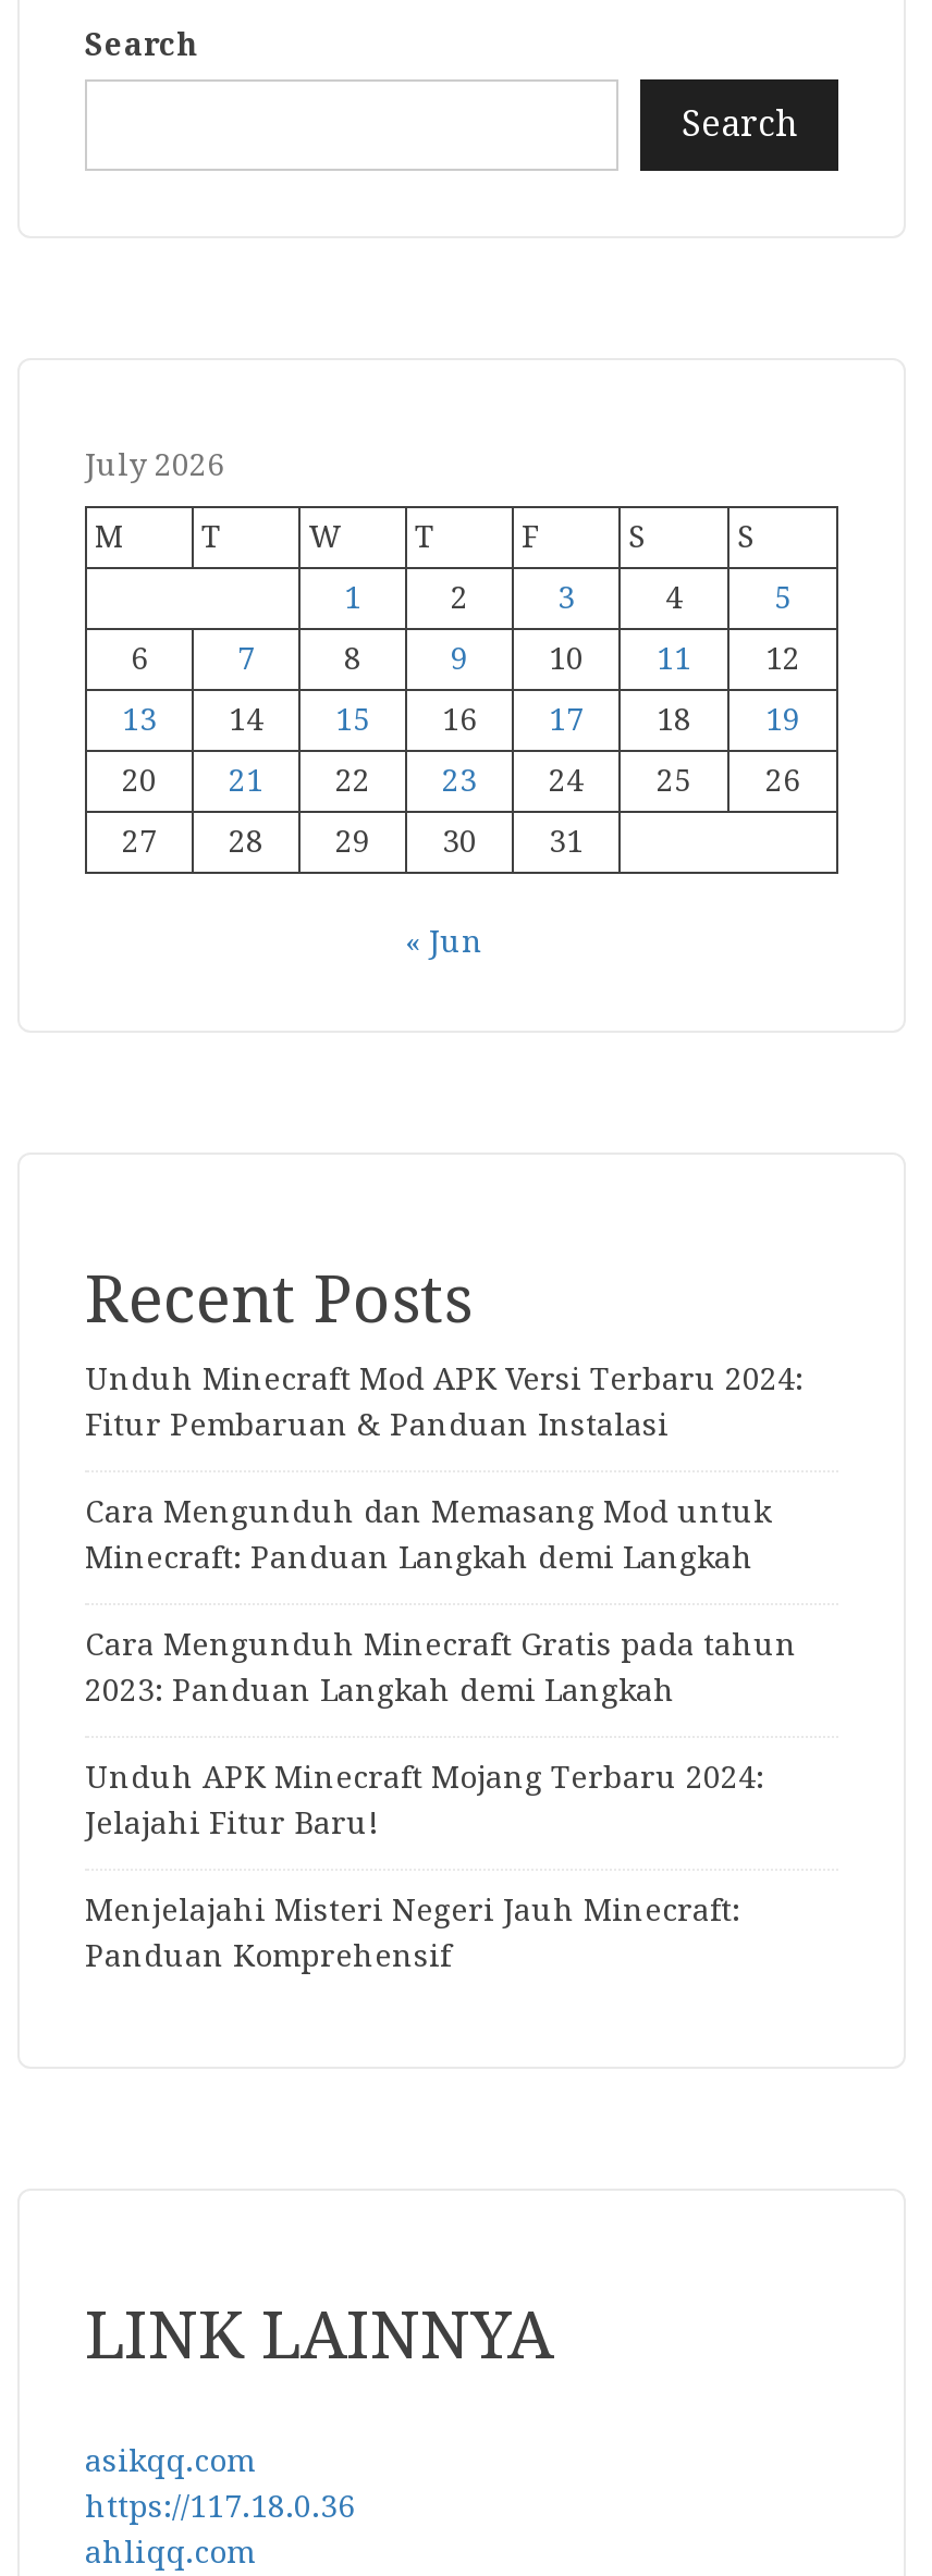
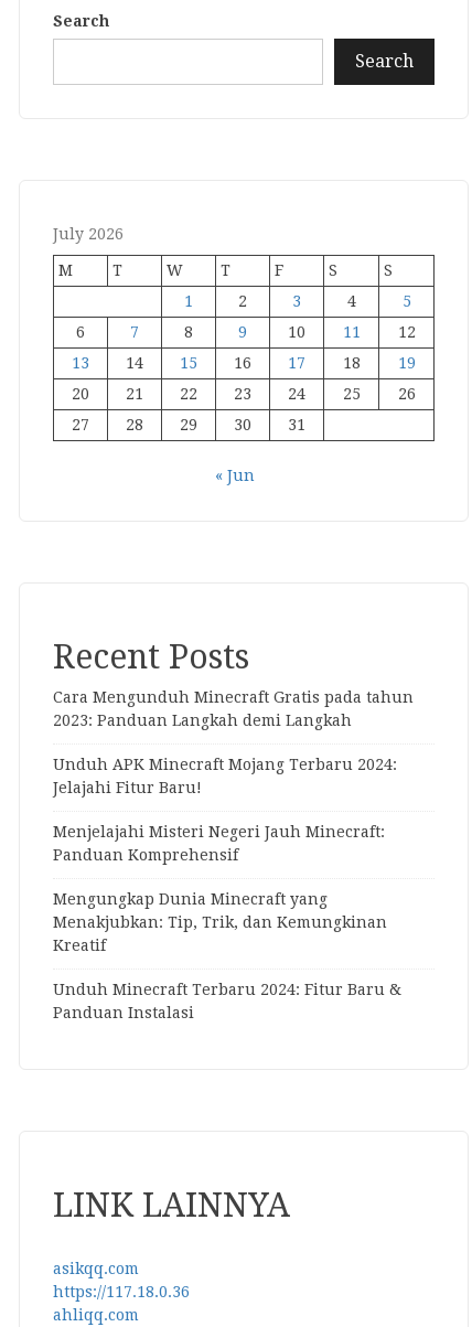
- Unduh Minecraft Mod APK Versi Terbaru 2024:
- Fitur Pembaruan & Panduan Instalasi
- Cara Mengunduh dan Memasang Mod untuk
- Minecraft: Panduan Langkah demi Langkah

moved up: Cara Mengunduh Minecraft Gratis pada tahun | 2023: Panduan Langkah demi Langkah | Unduh APK Minecraft Mojang Terbaru 2024: | Jelajahi Fitur Baru! | Menjelajahi Misteri Negeri Jauh Minecraft: | Panduan Komprehensif

+ Mengungkap Dunia Minecraft yang
+ Menakjubkan: Tip, Trik, dan Kemungkinan
+ Kreatif
+ Unduh Minecraft Terbaru 2024: Fitur Baru &
+ Panduan Instalasi
